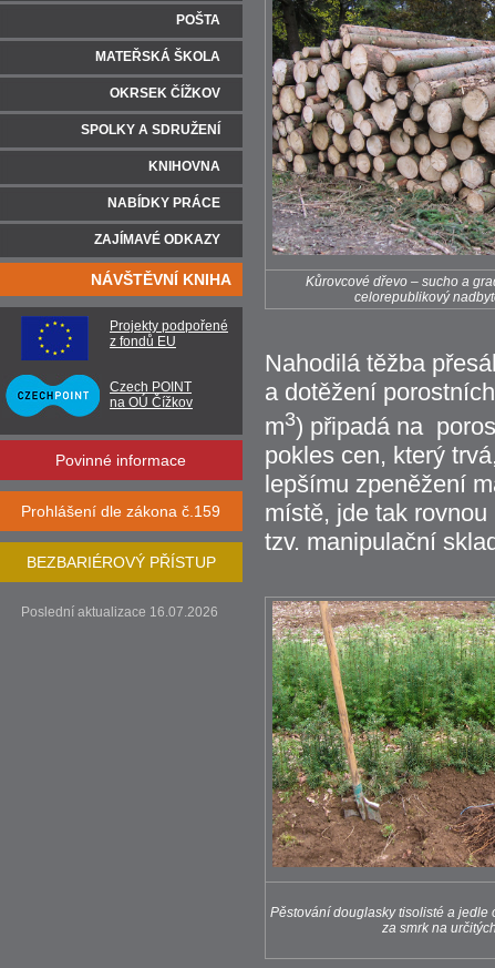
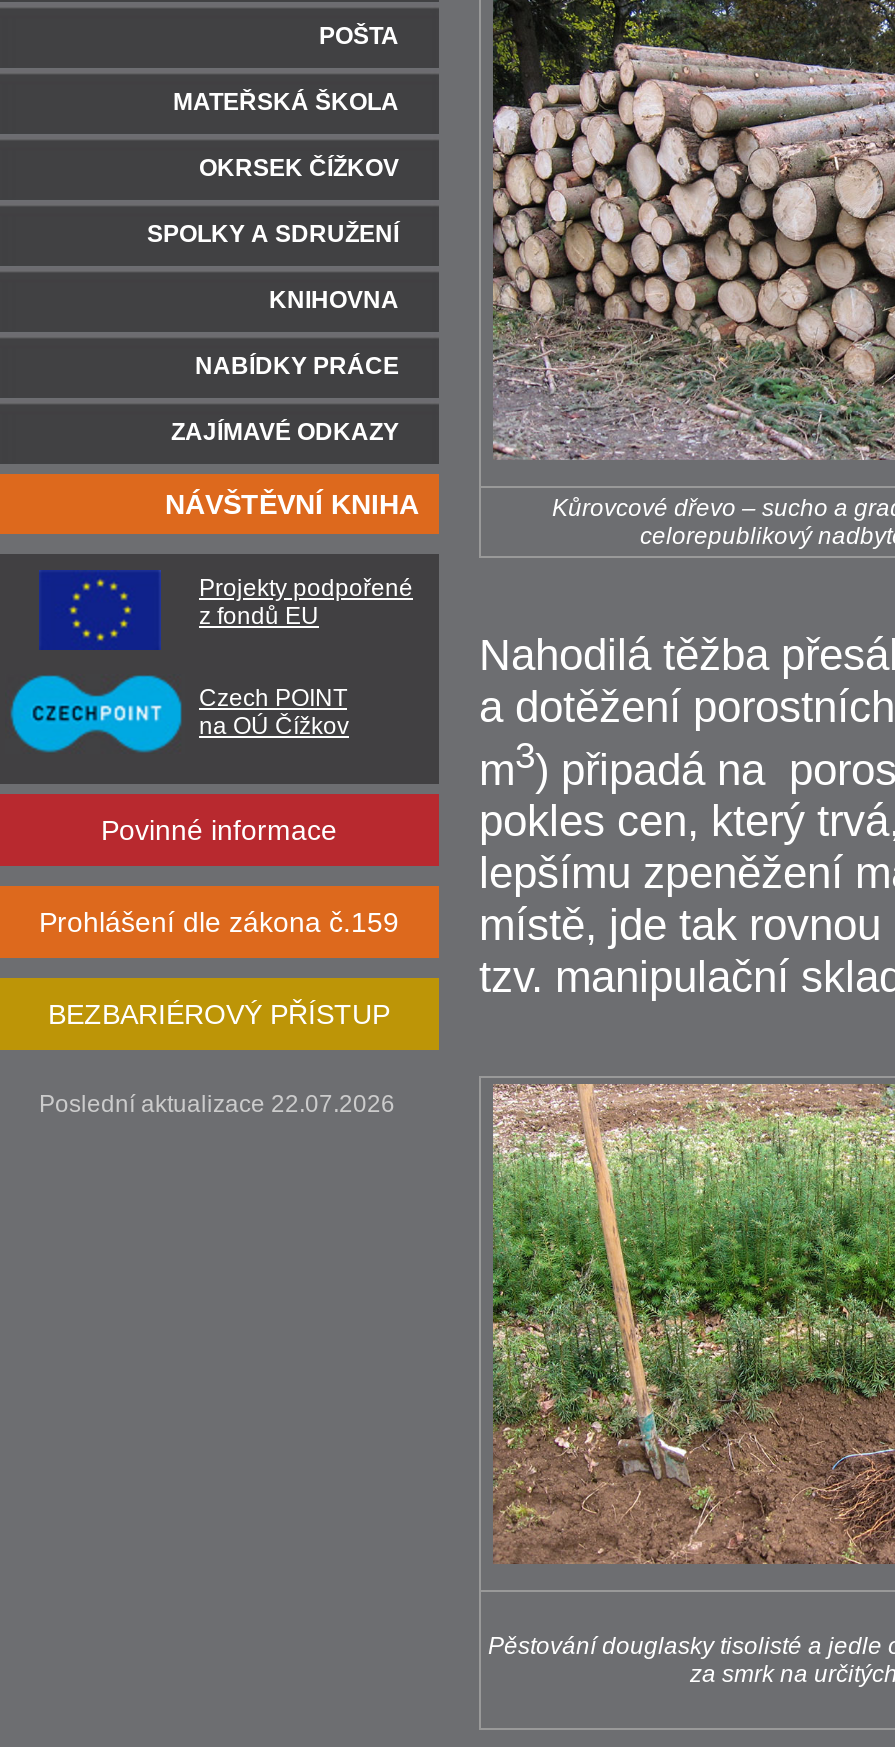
- Poslední aktualizace 16.07.2026
+ Poslední aktualizace 22.07.2026
